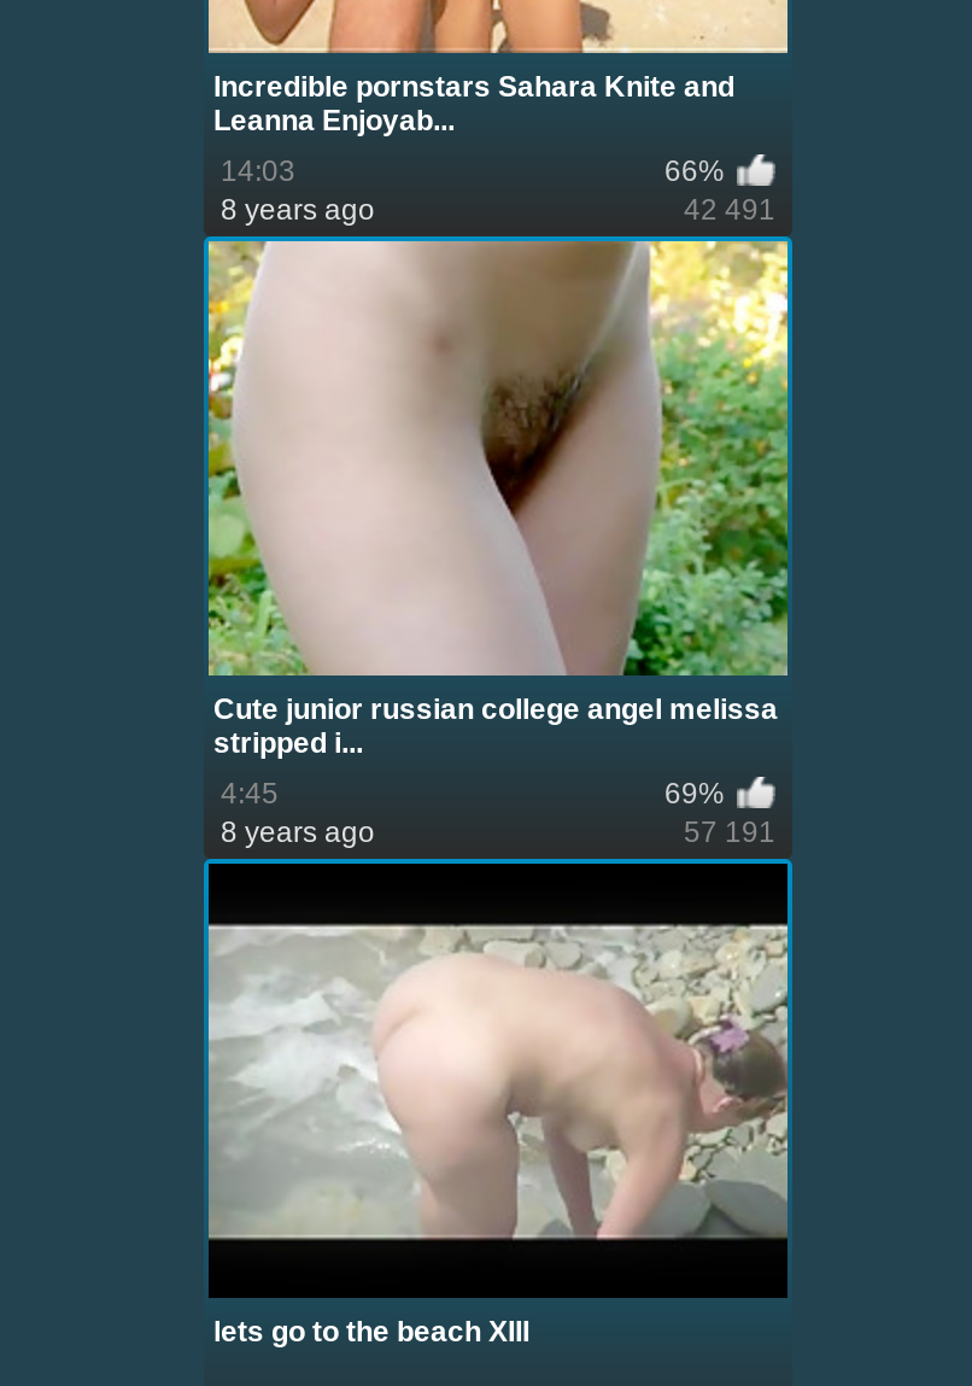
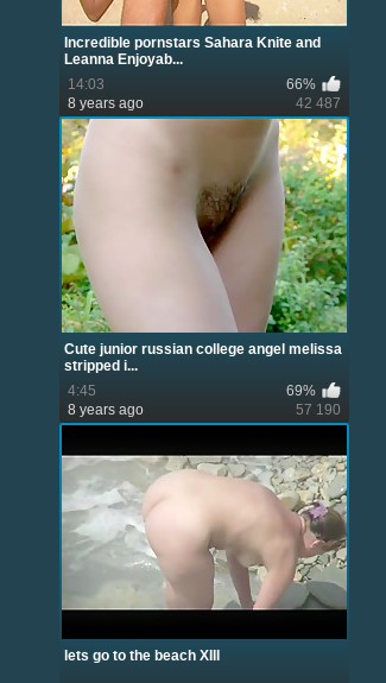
- 42 491
+ 42 487

- 57 191
+ 57 190
